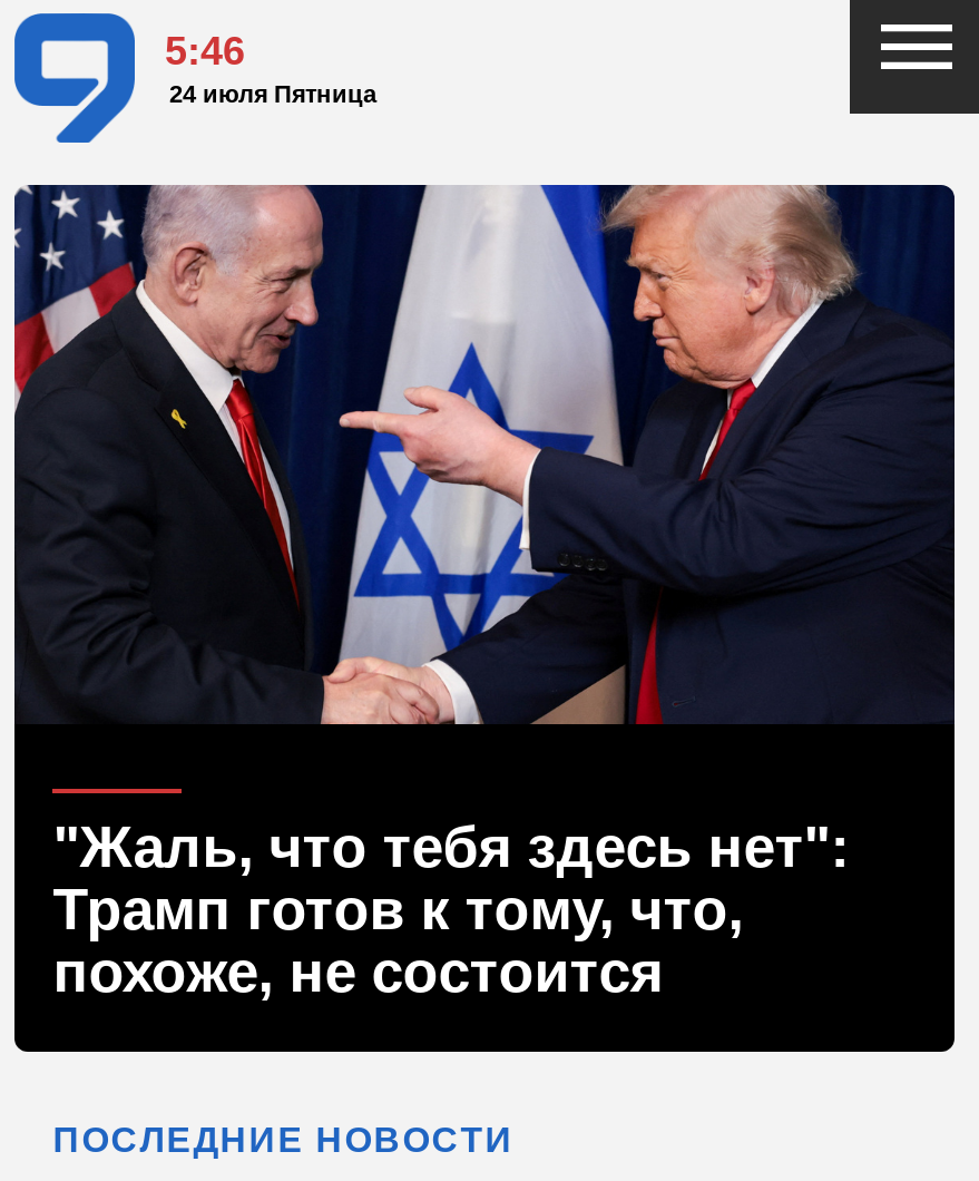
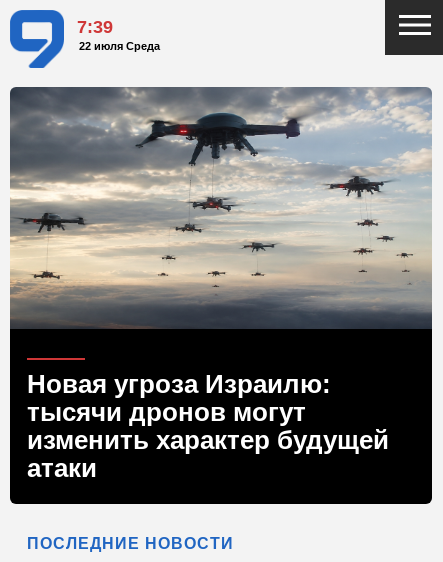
- 5:46
- 24 июля Пятница
+ 7:39
+ 22 июля Среда

- [image]
- "Жаль, что тебя здесь нет":
- Трамп готов к тому, что,
- похоже, не состоится
+ [image]
+ Новая угроза Израилю:
+ тысячи дронов могут
+ изменить характер будущей
+ атаки
